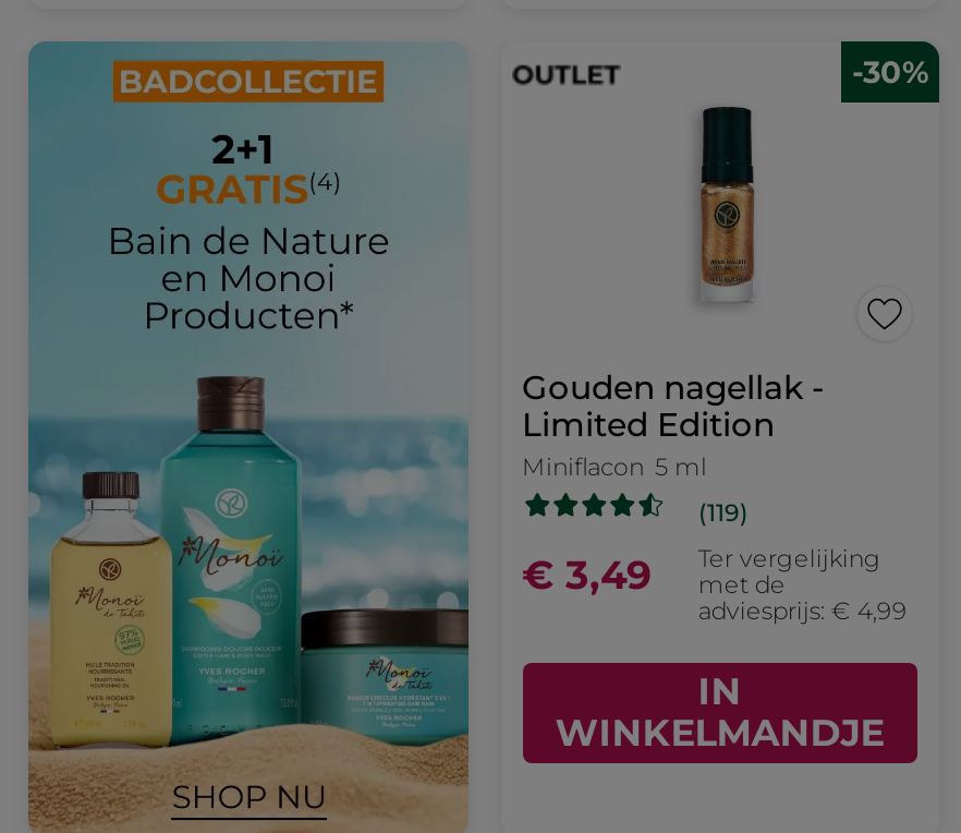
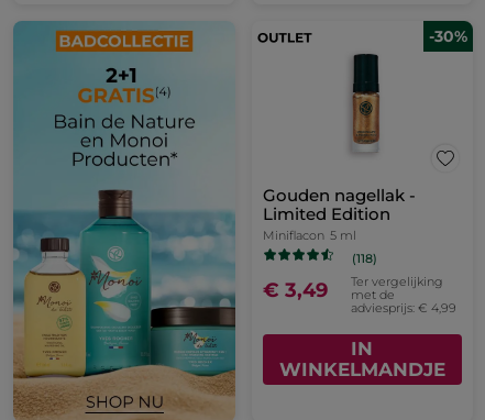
- (119)
+ (118)
